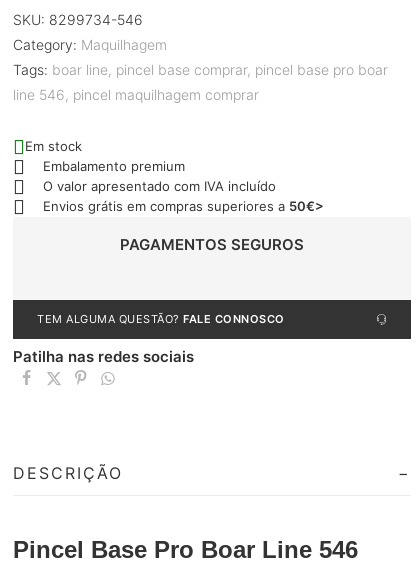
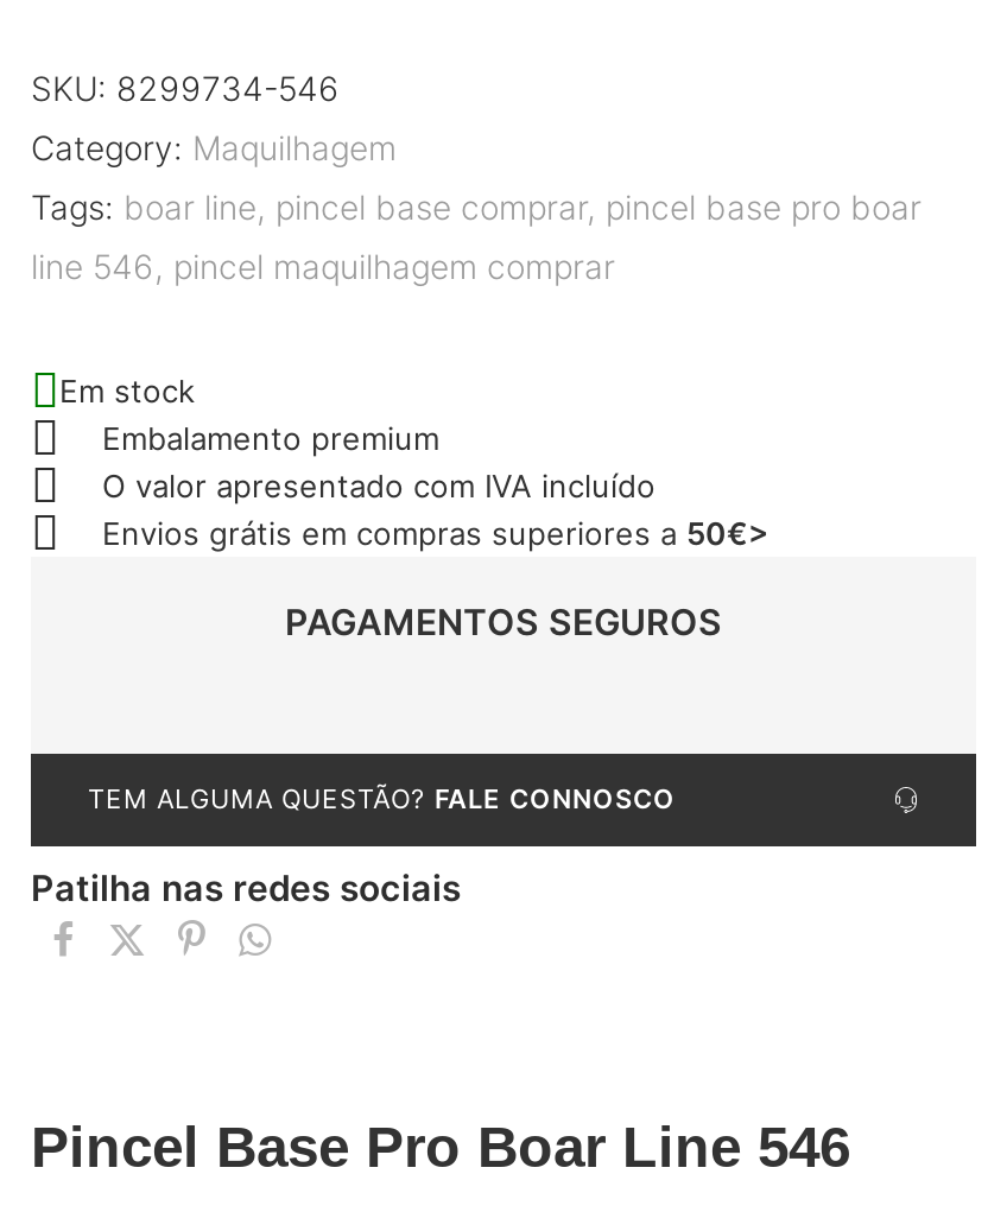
- DESCRIÇÃO
